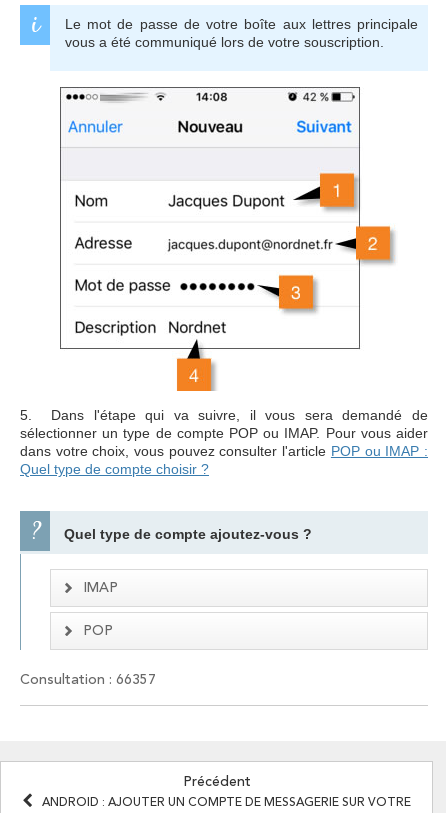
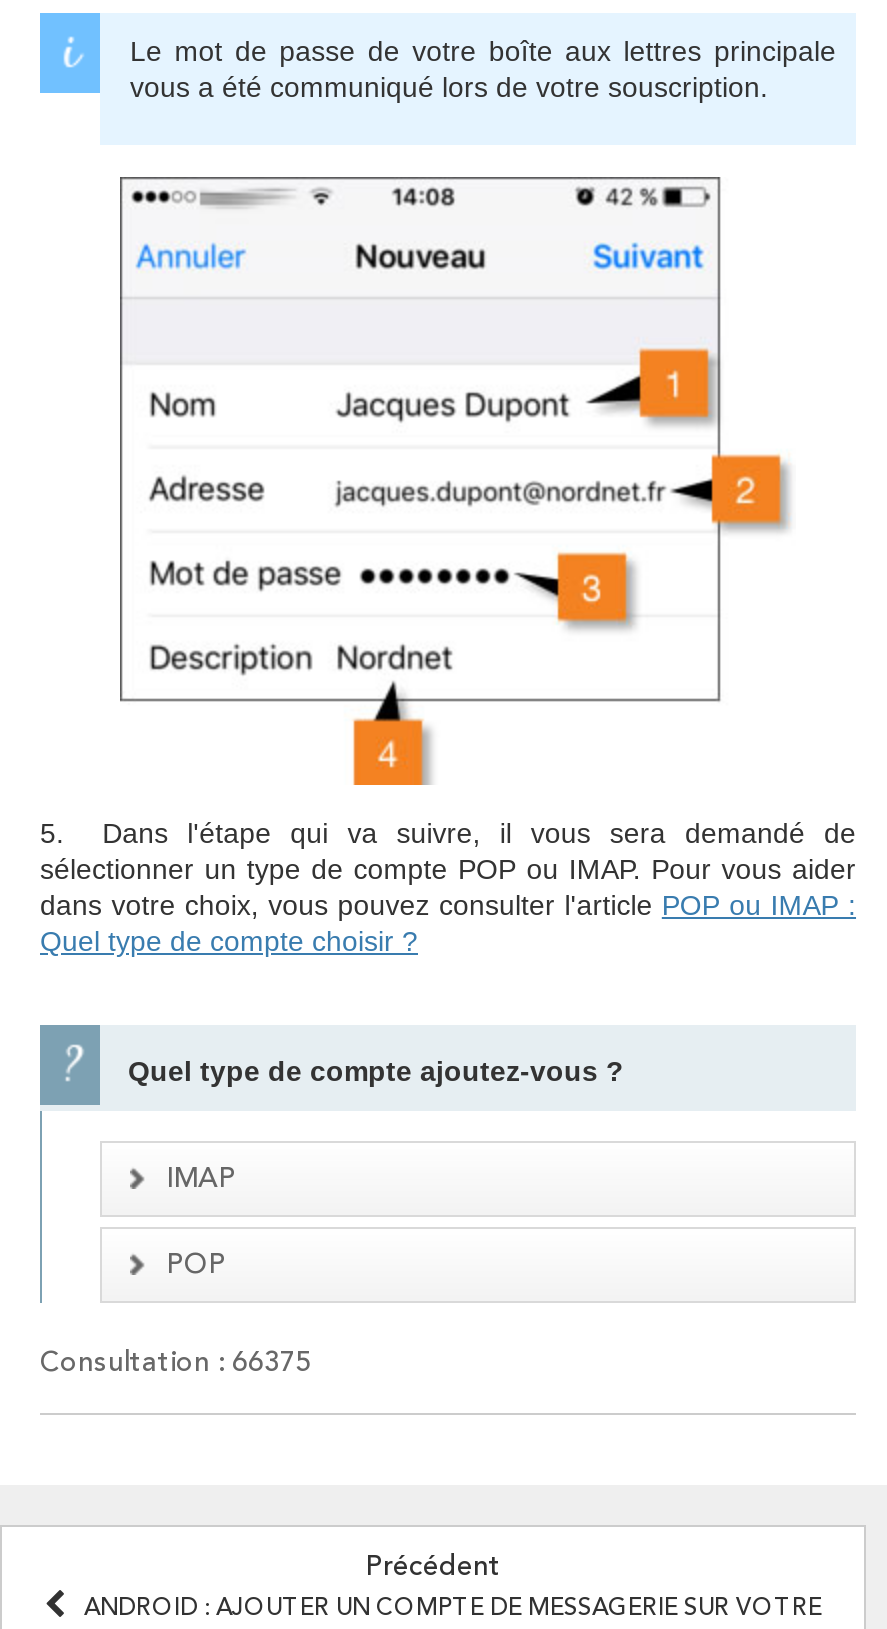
- Consultation : 66357
+ Consultation : 66375
